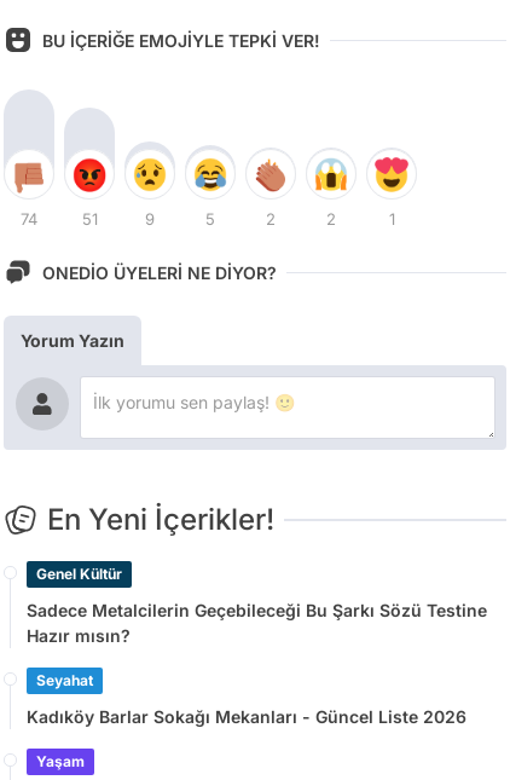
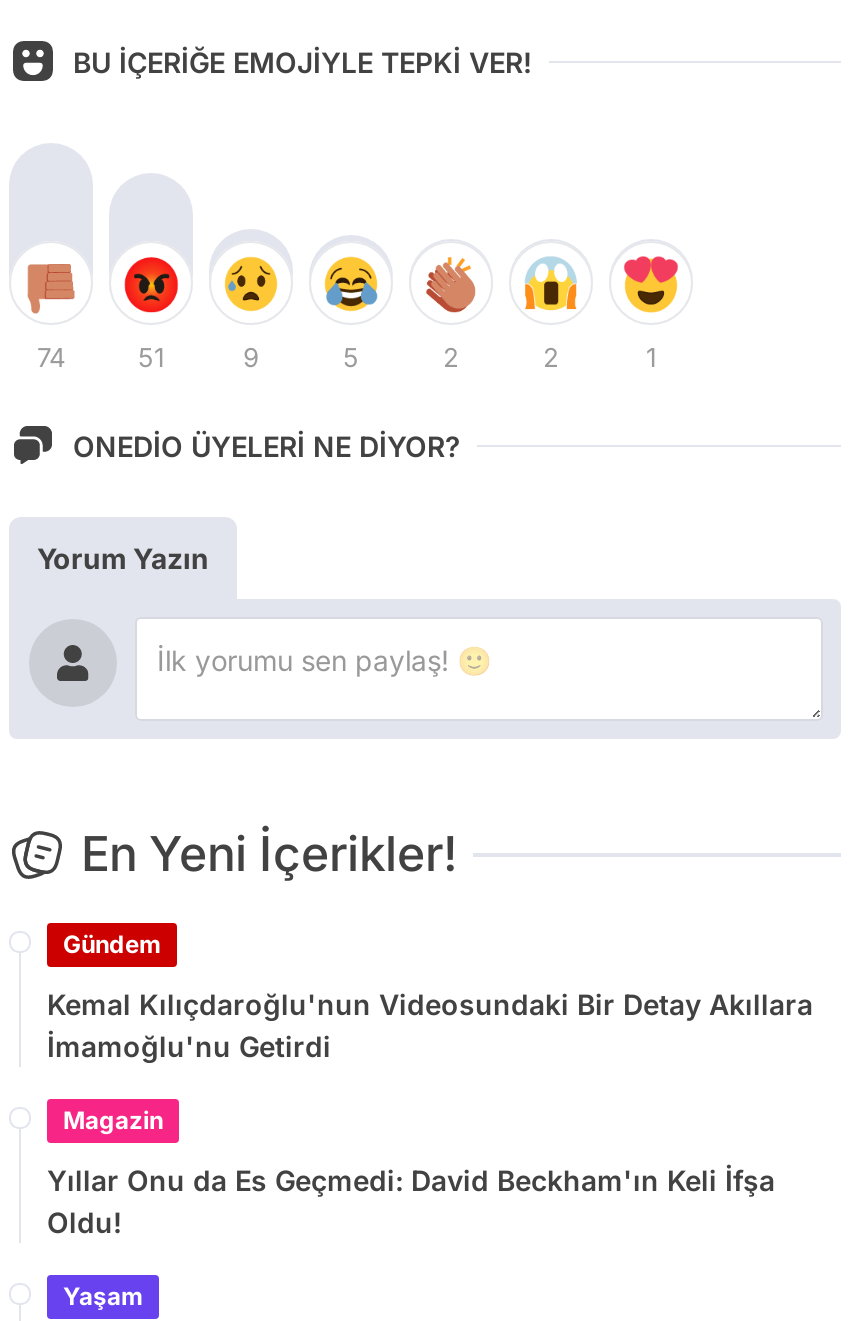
- Genel Kültür
+ Gündem

- Sadece Metalcilerin Geçebileceği Bu Şarkı Sözü Testine
- Hazır mısın?
+ Kemal Kılıçdaroğlu'nun Videosundaki Bir Detay Akıllara
+ İmamoğlu'nu Getirdi

- Seyahat
+ Magazin

- Kadıköy Barlar Sokağı Mekanları - Güncel Liste 2026
+ Yıllar Onu da Es Geçmedi: David Beckham'ın Keli İfşa
+ Oldu!
